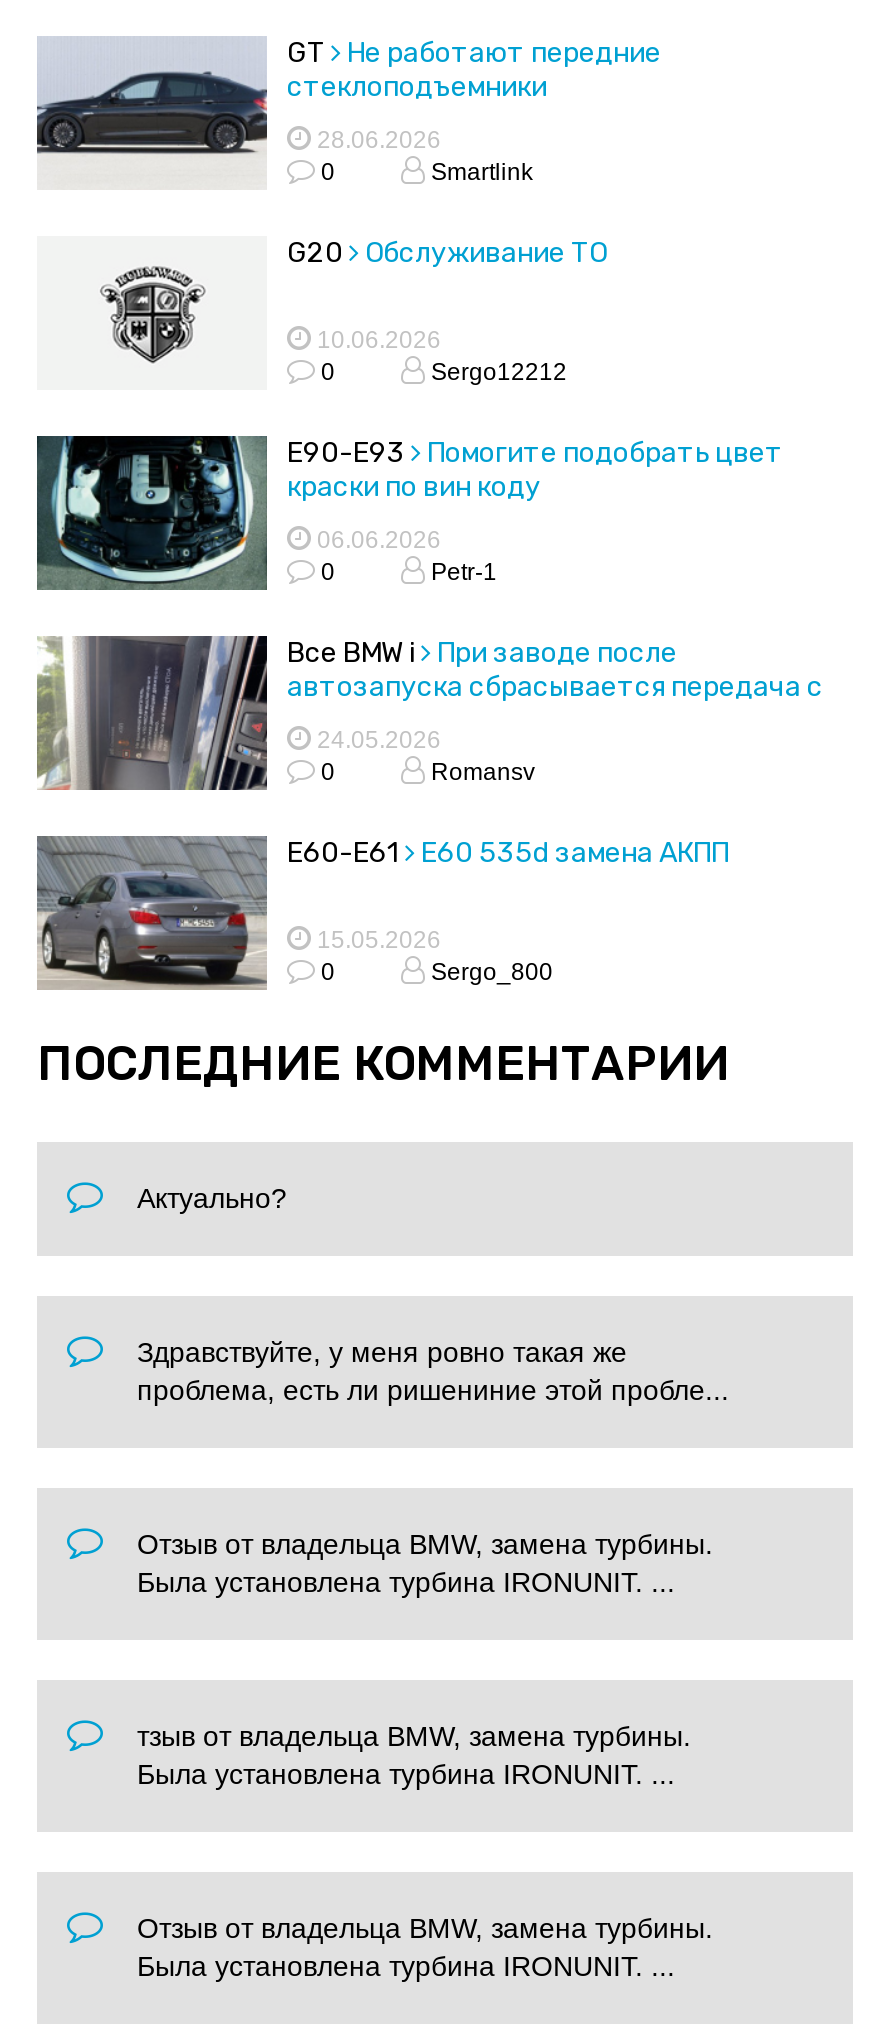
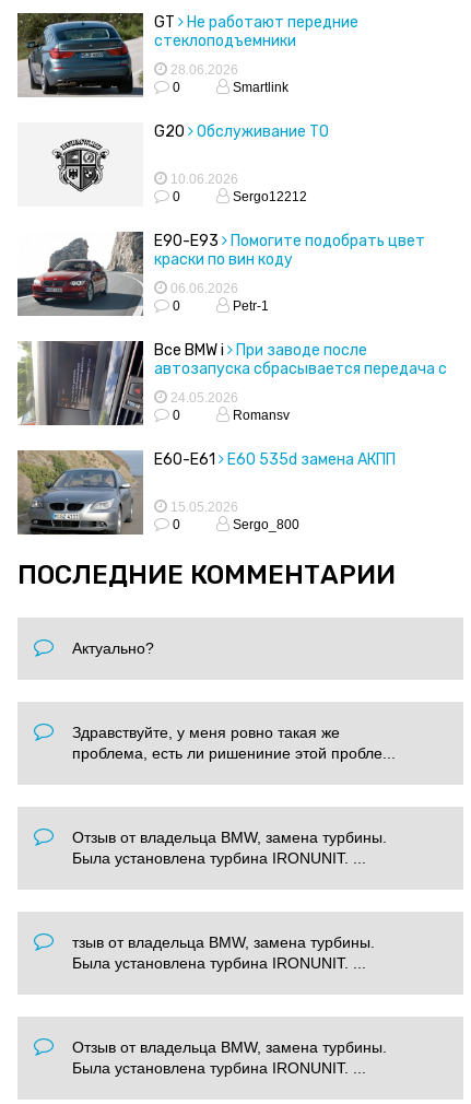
- [image]
+ [image]

- [image]
+ [image]

- [image]
+ [image]
